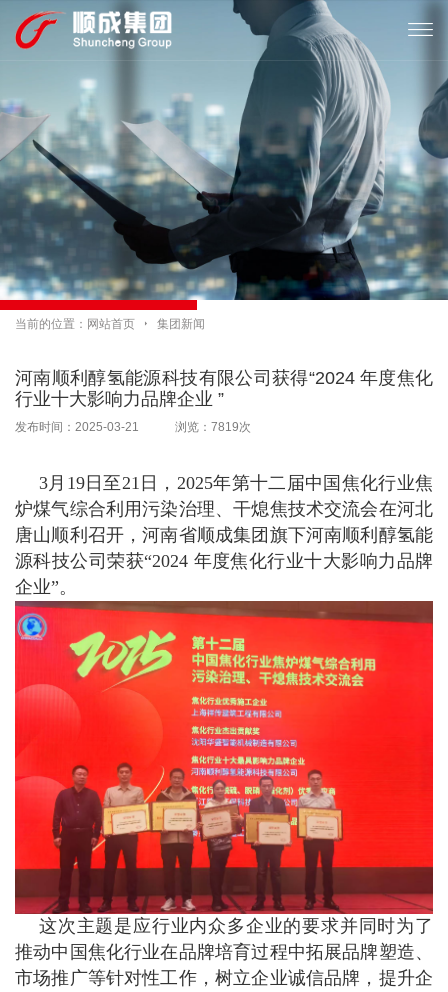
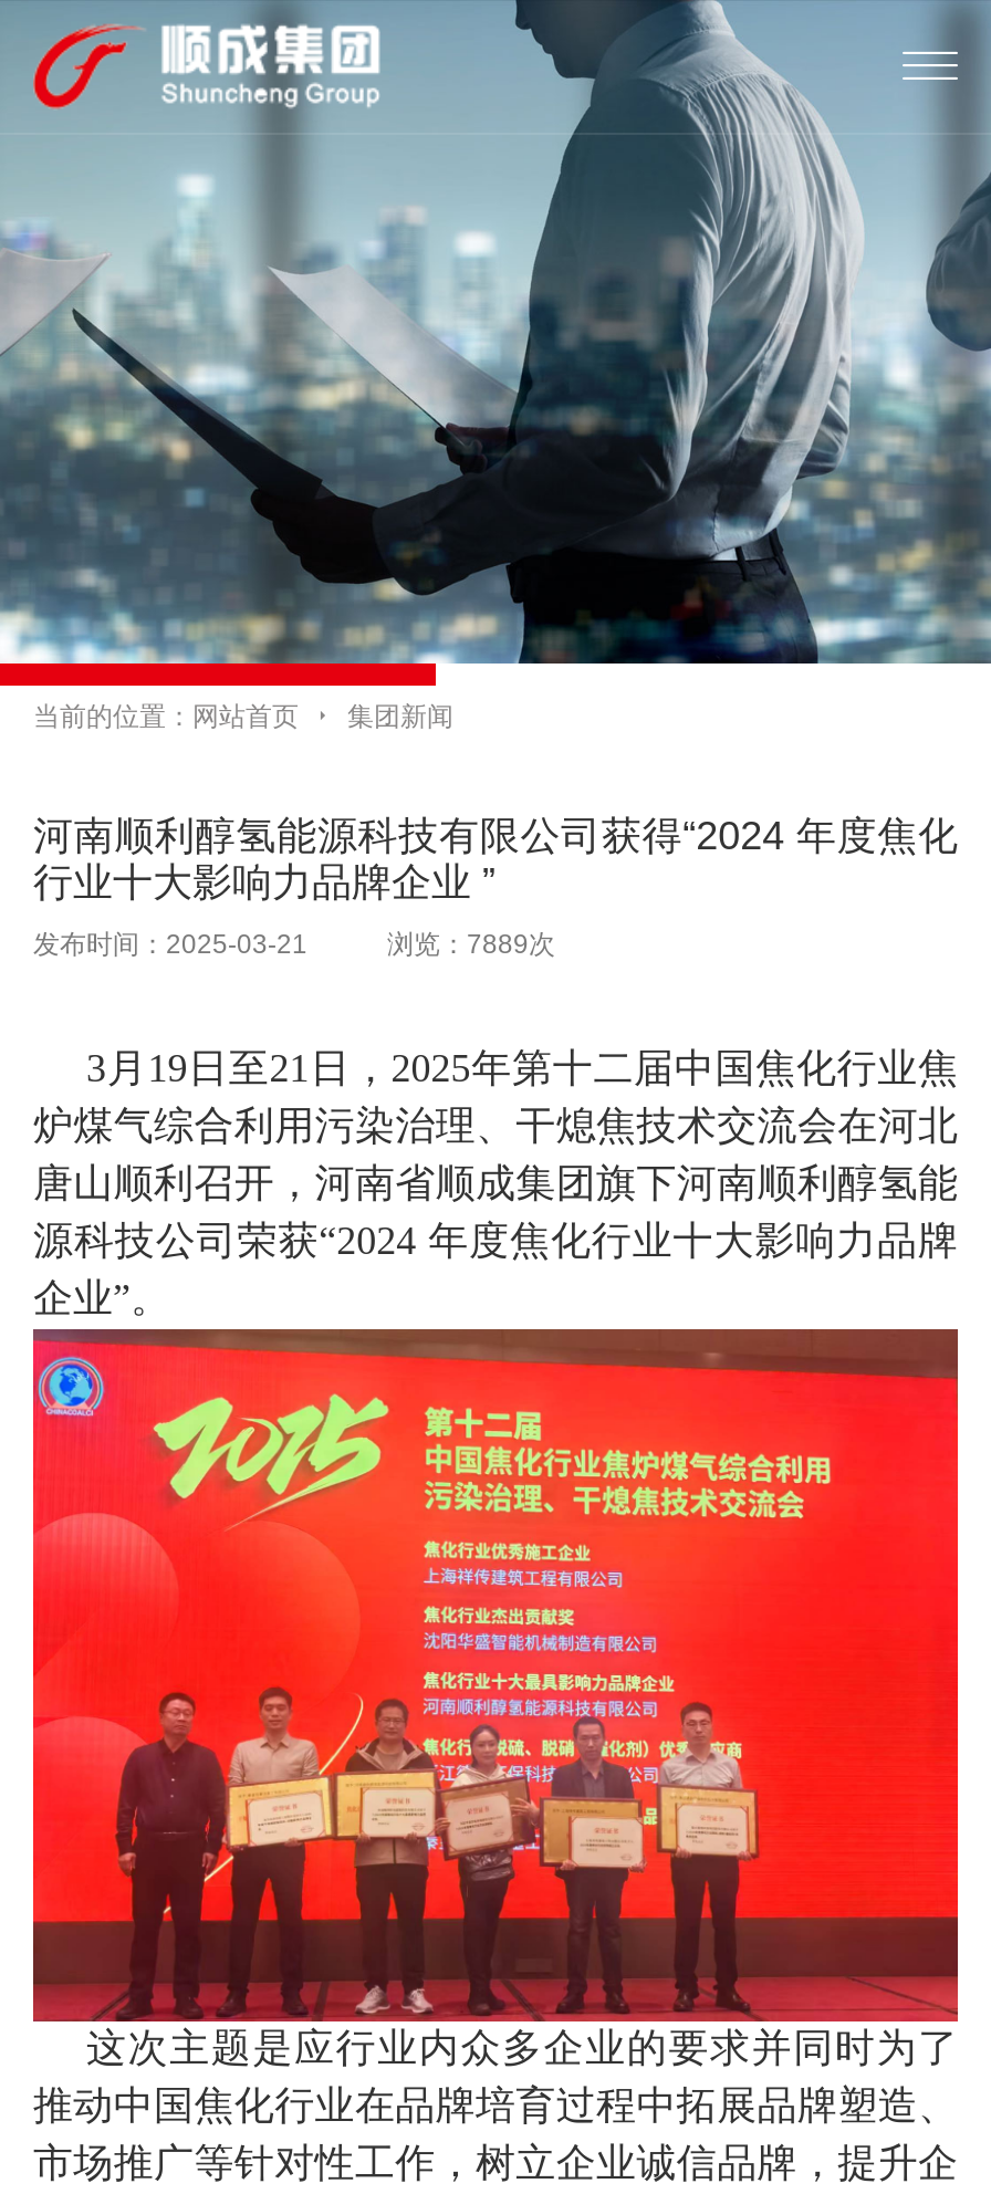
- 发布时间：2025-03-21 浏览：7819次
+ 发布时间：2025-03-21 浏览：7889次
